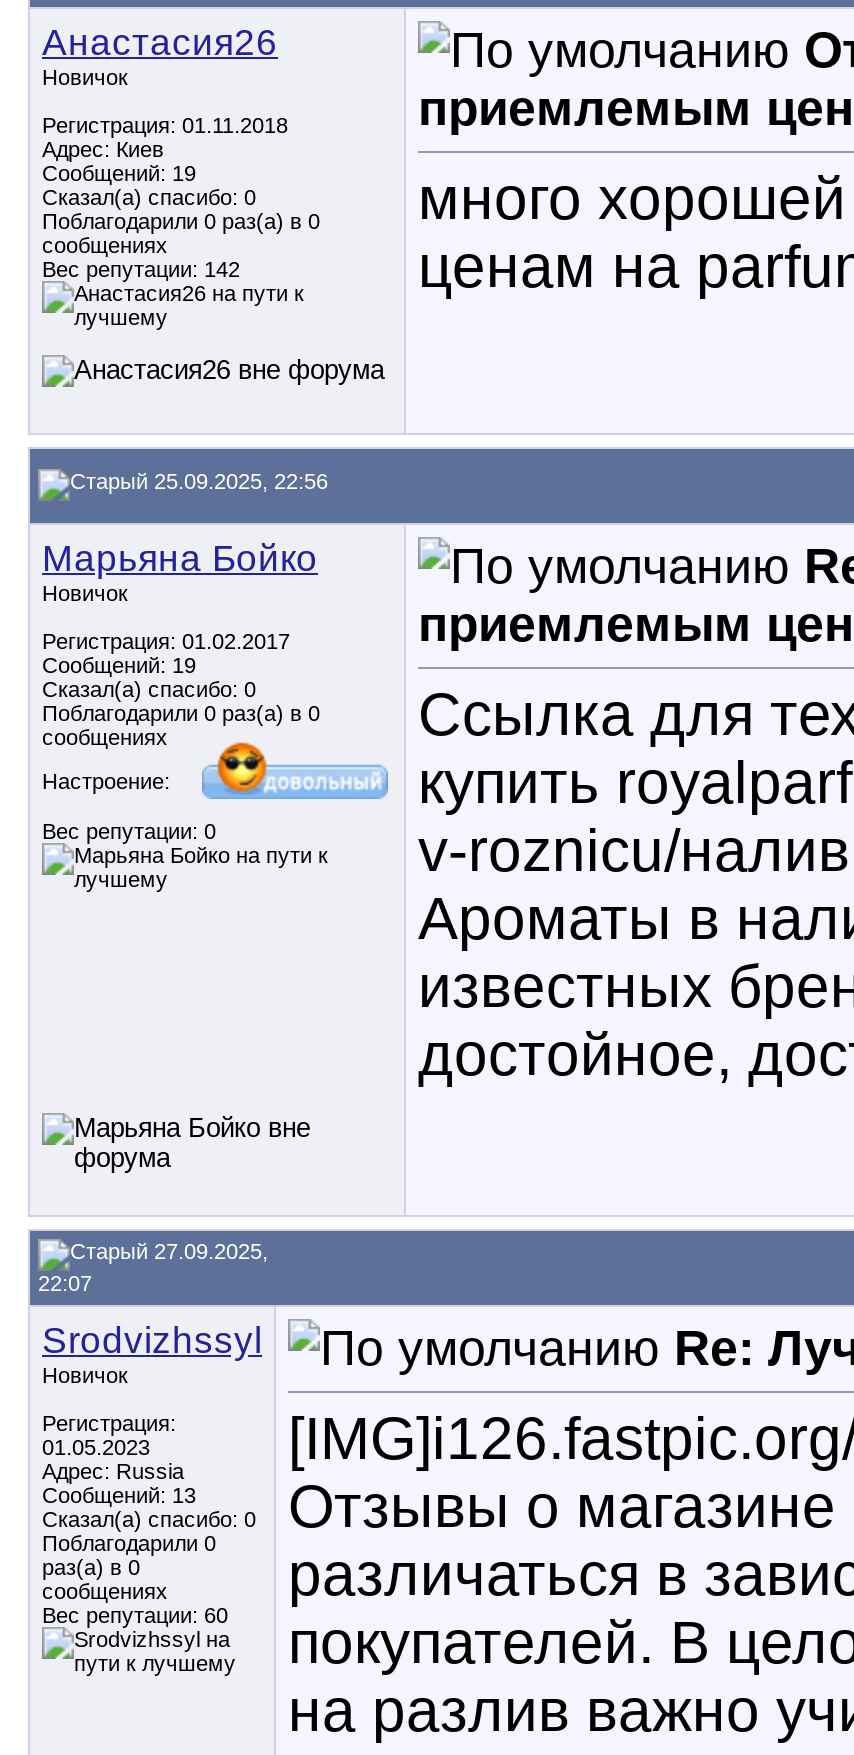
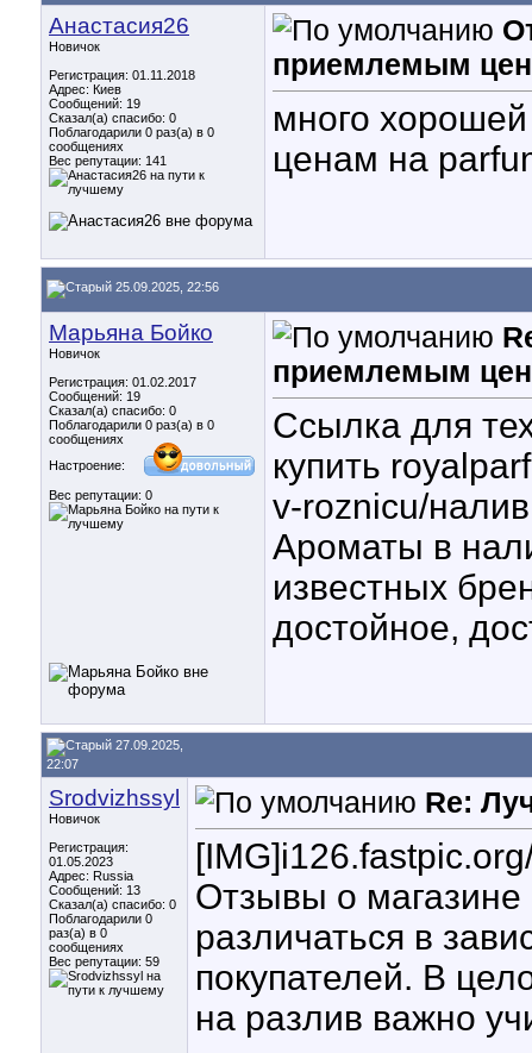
- Вес репутации: 142
+ Вес репутации: 141

- Вес репутации: 60
+ Вес репутации: 59
